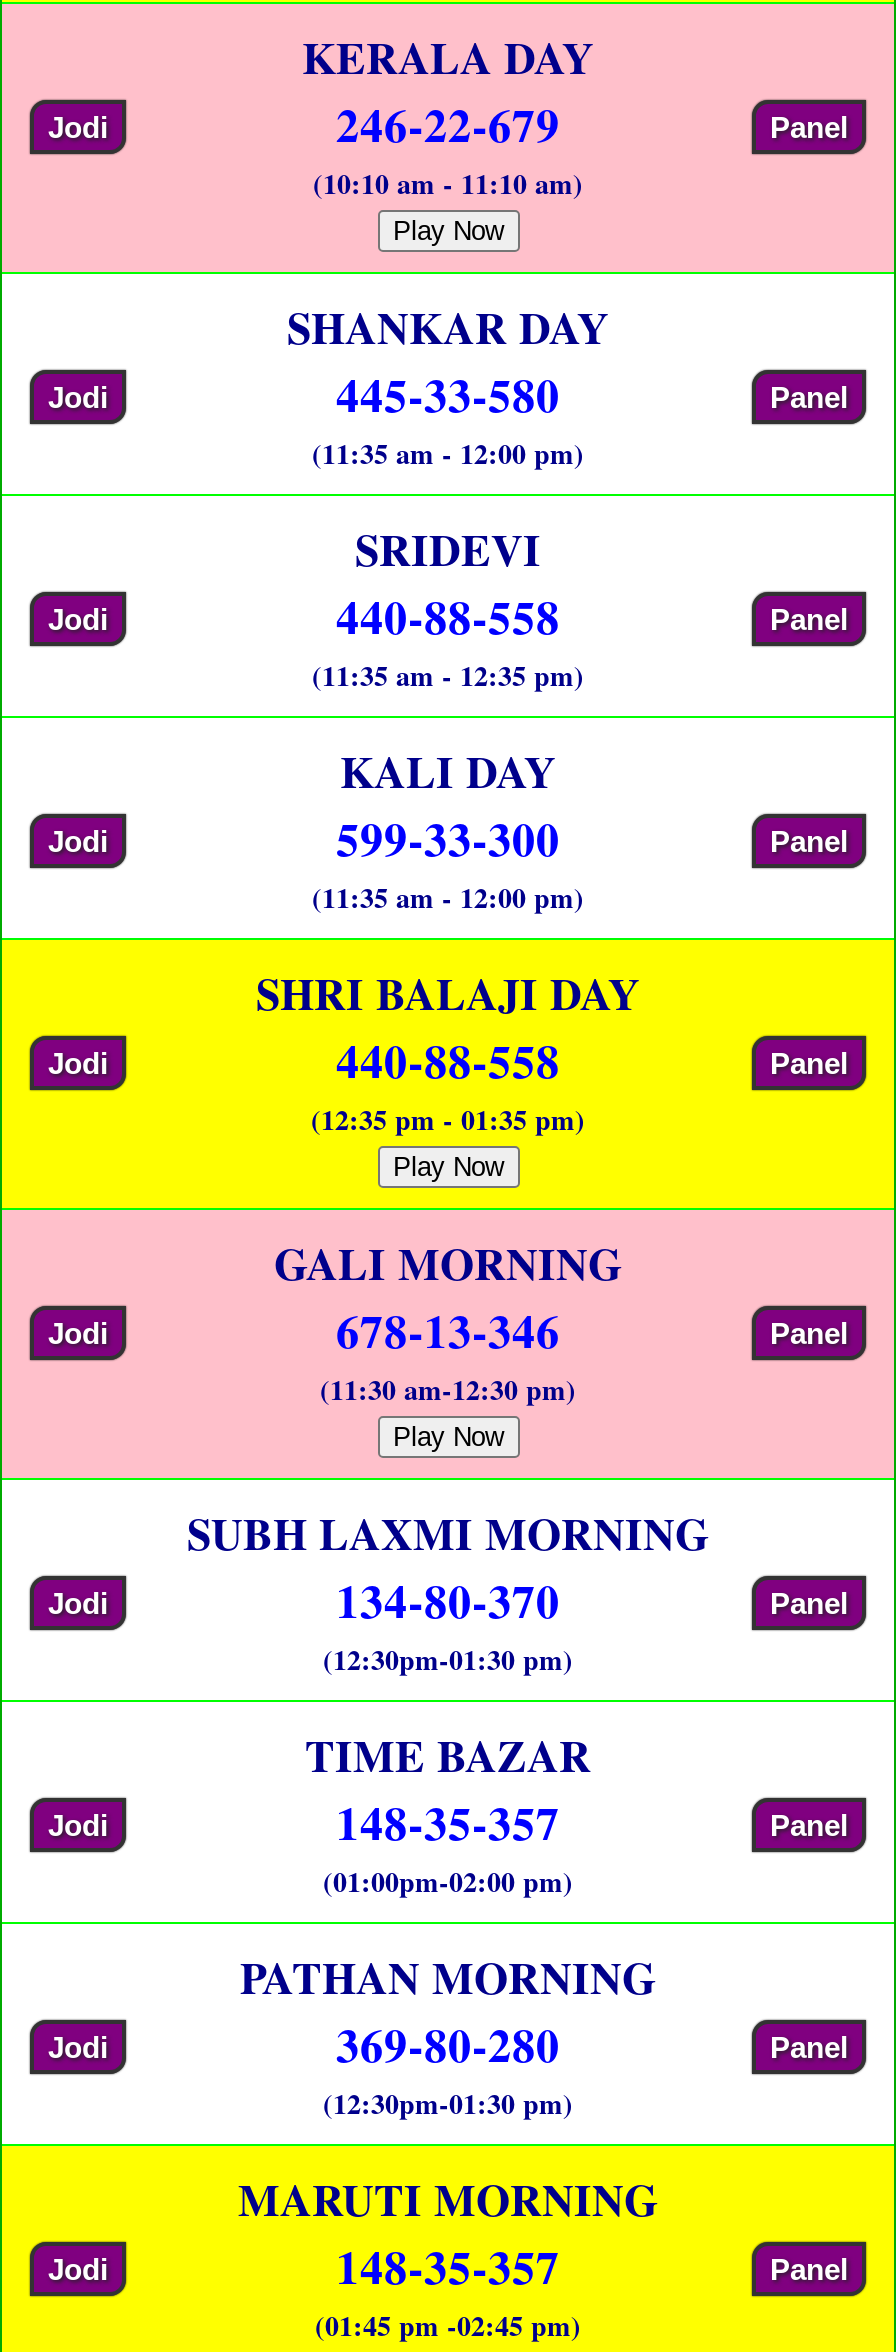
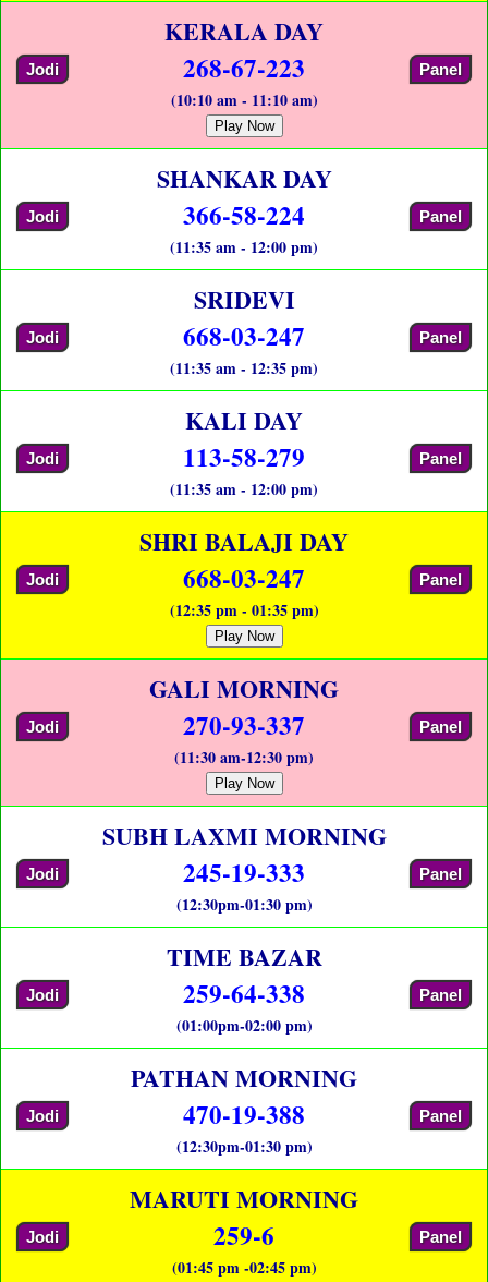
- 246-22-679
+ 268-67-223

- 445-33-580
+ 366-58-224

- 440-88-558
+ 668-03-247

- 599-33-300
+ 113-58-279

- 440-88-558
+ 668-03-247

- 678-13-346
+ 270-93-337

- 134-80-370
+ 245-19-333

- 148-35-357
+ 259-64-338

- 369-80-280
+ 470-19-388

- 148-35-357
+ 259-6
